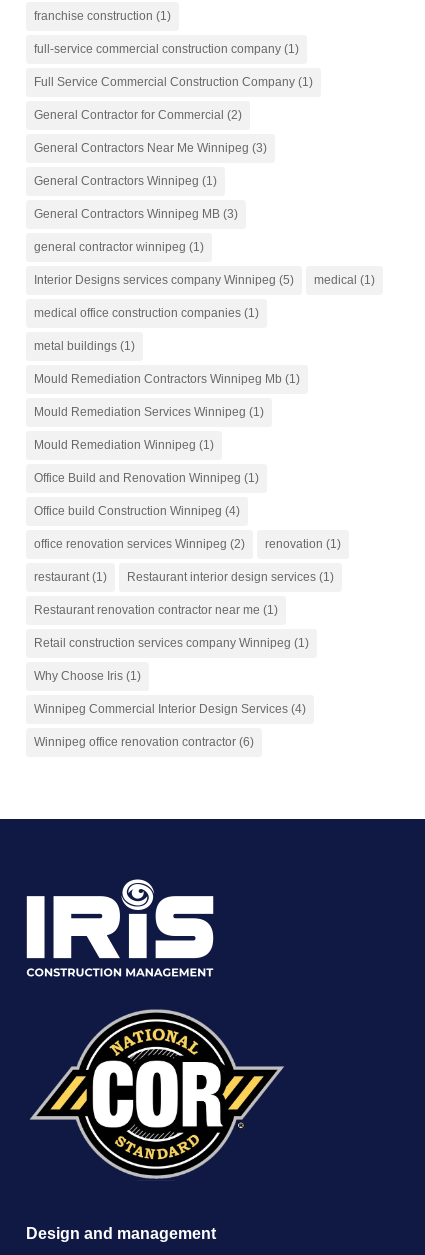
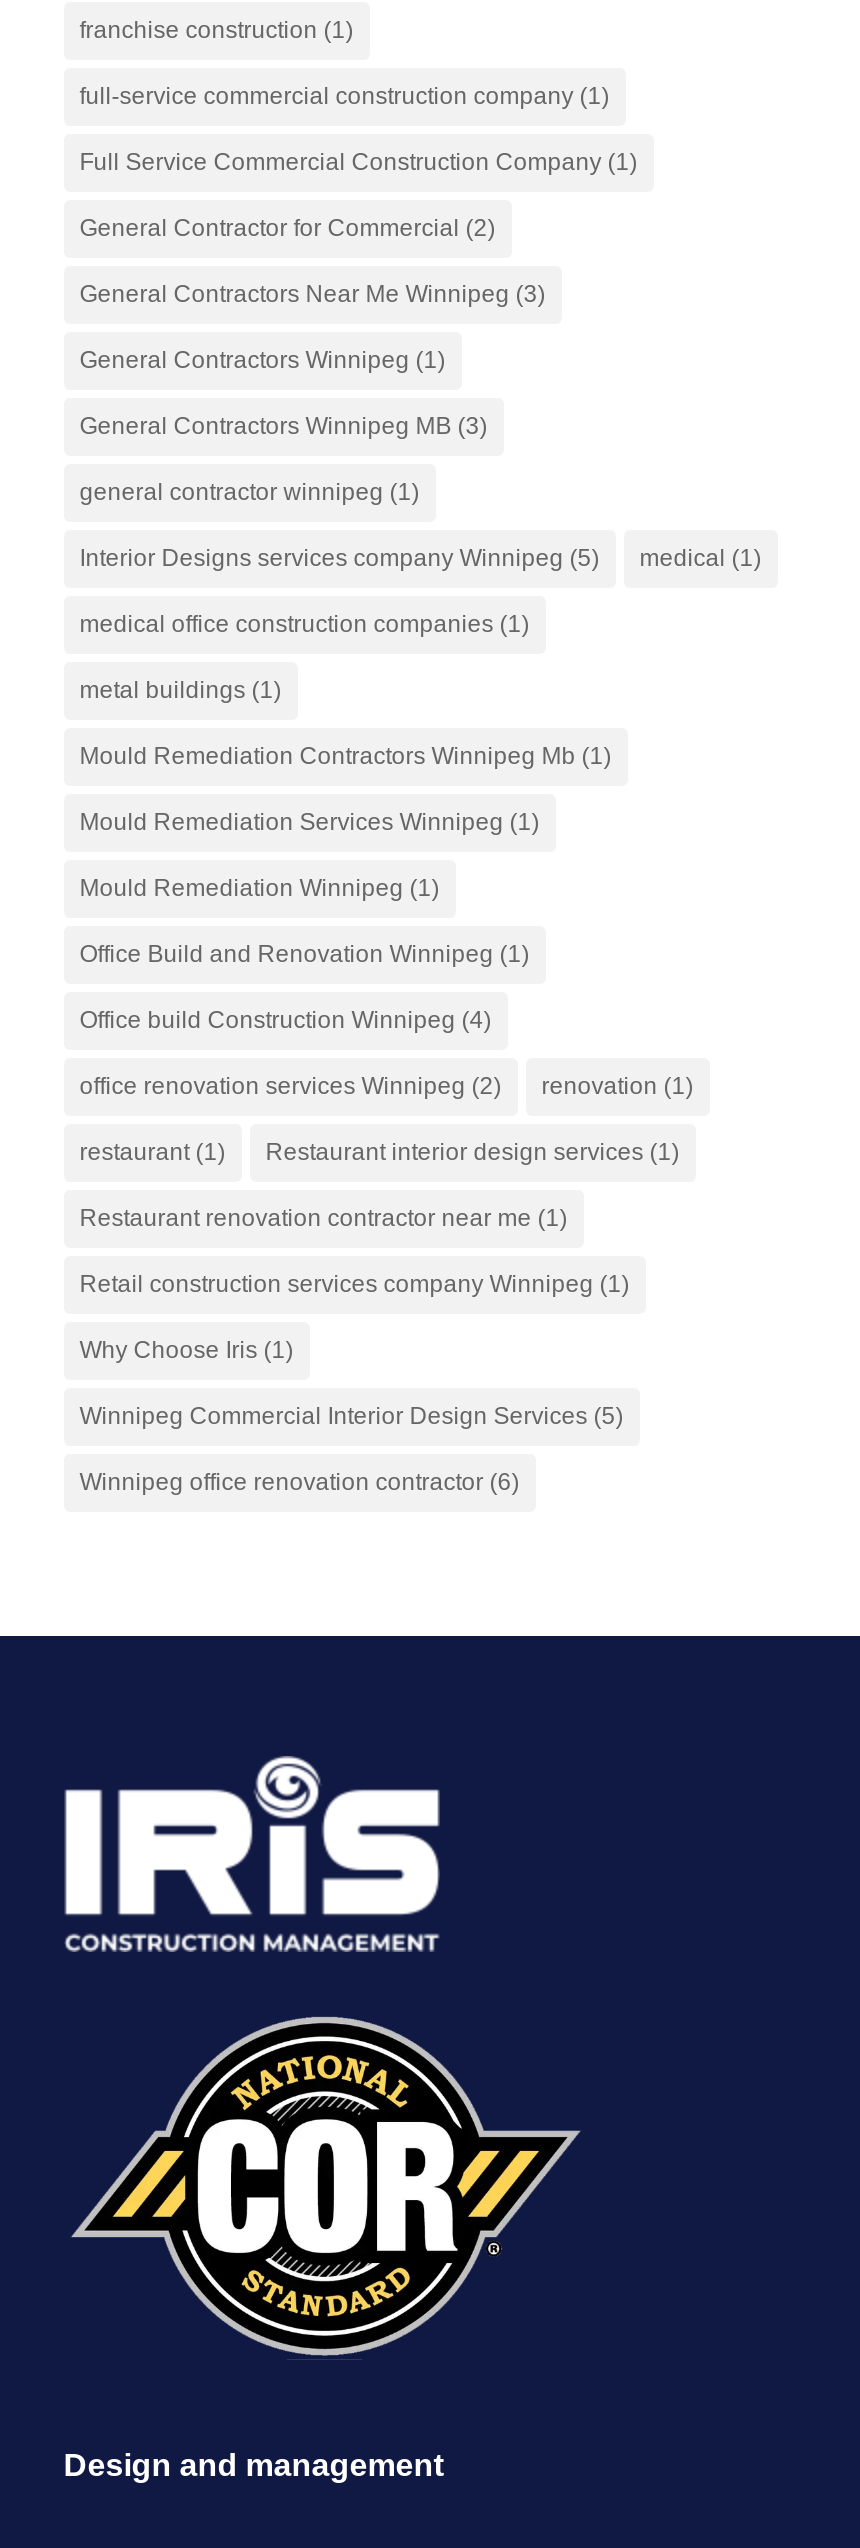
- Winnipeg Commercial Interior Design Services (4)
+ Winnipeg Commercial Interior Design Services (5)
